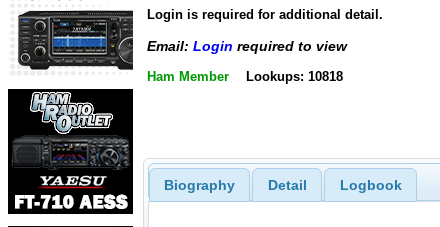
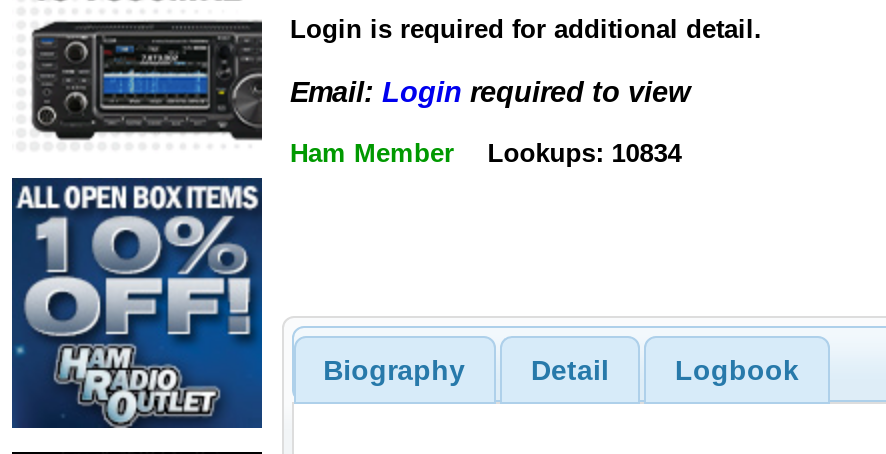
- Ham Member Lookups: 10818
+ Ham Member Lookups: 10834

- [image]
+ [image]
